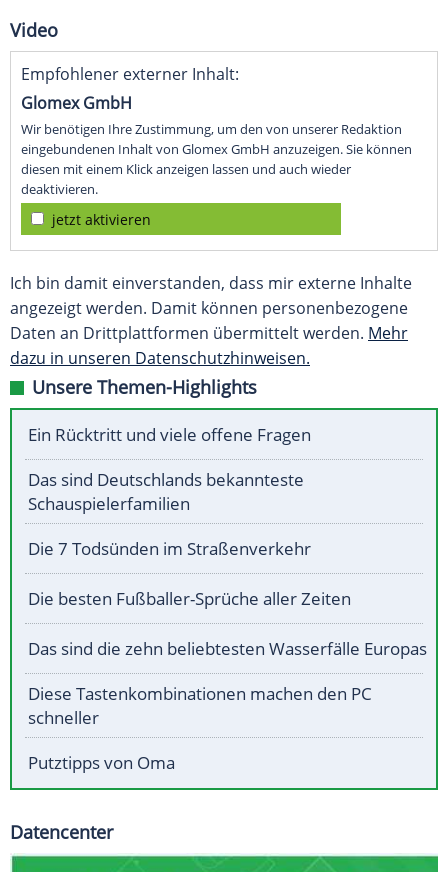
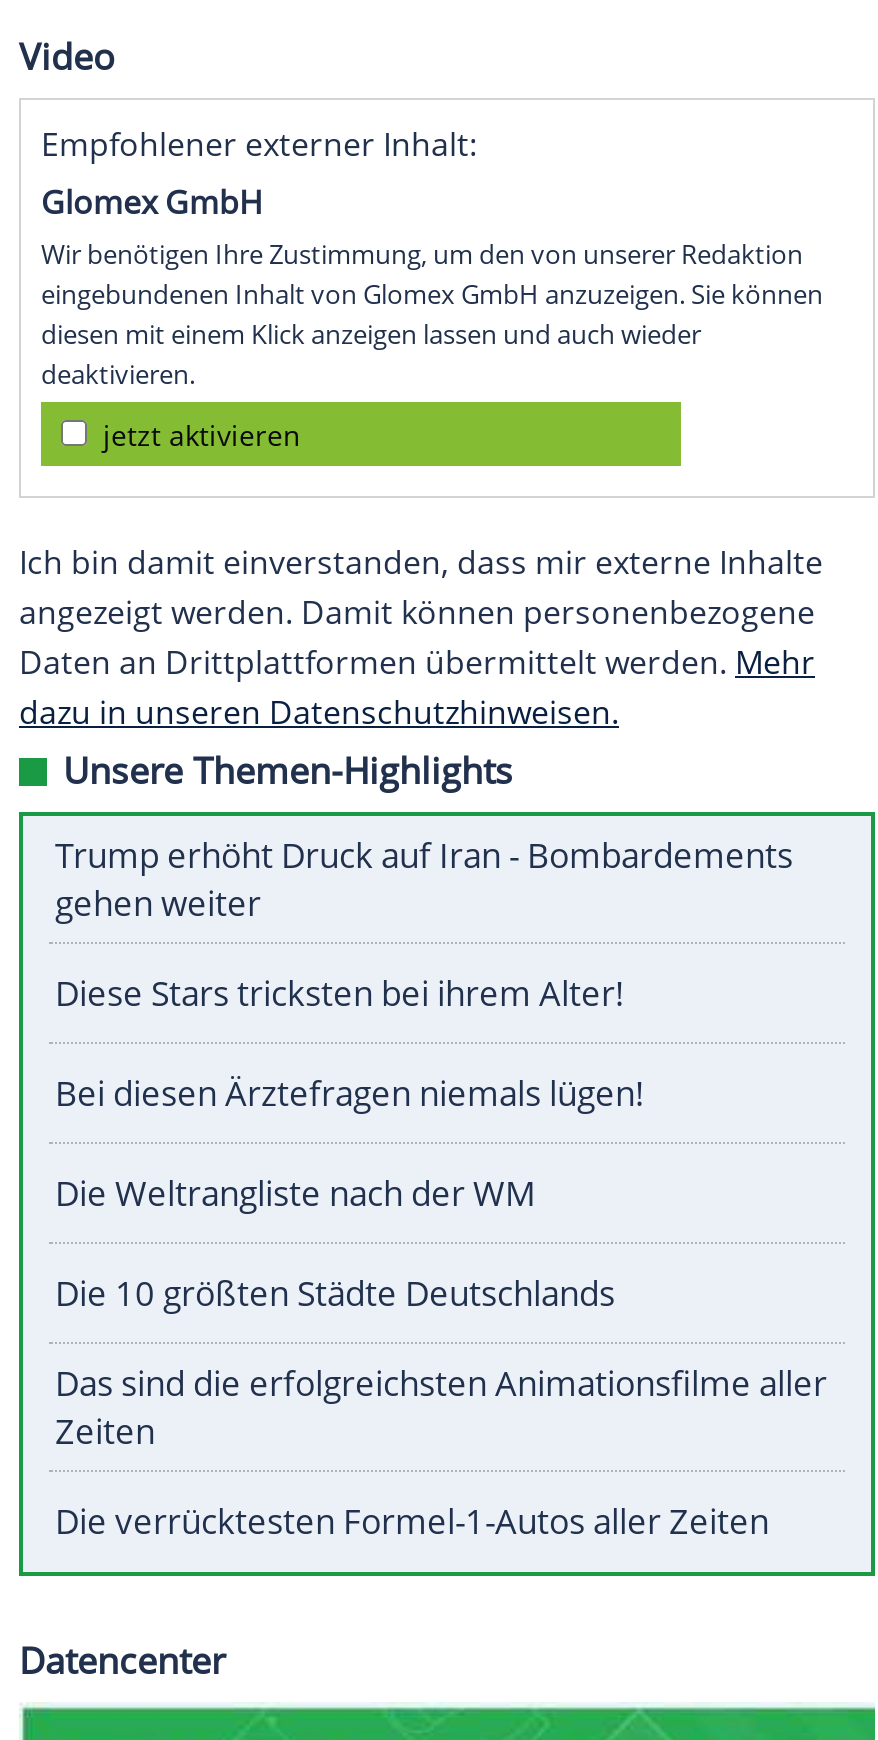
- Ein Rücktritt und viele offene Fragen
+ Trump erhöht Druck auf Iran - Bombardements
+ gehen weiter

- Das sind Deutschlands bekannteste
- Schauspielerfamilien
+ Diese Stars tricksten bei ihrem Alter!

- Die 7 Todsünden im Straßenverkehr
+ Bei diesen Ärztefragen niemals lügen!

- Die besten Fußballer-Sprüche aller Zeiten
+ Die Weltrangliste nach der WM

- Das sind die zehn beliebtesten Wasserfälle Europas
+ Die 10 größten Städte Deutschlands

- Diese Tastenkombinationen machen den PC
- schneller
+ Das sind die erfolgreichsten Animationsfilme aller
+ Zeiten

- Putztipps von Oma
+ Die verrücktesten Formel-1-Autos aller Zeiten
